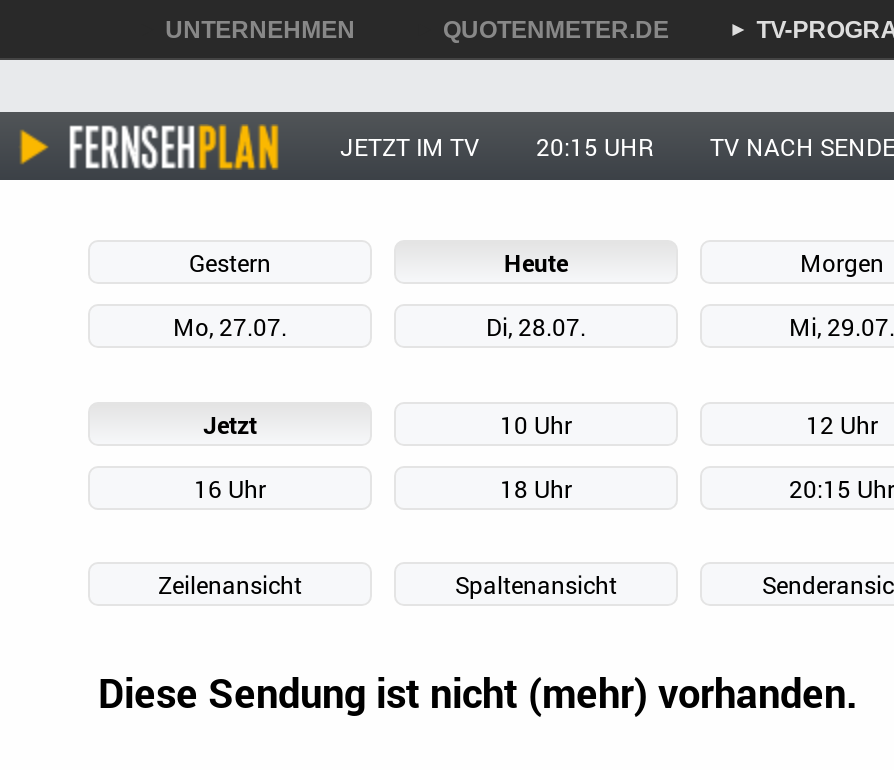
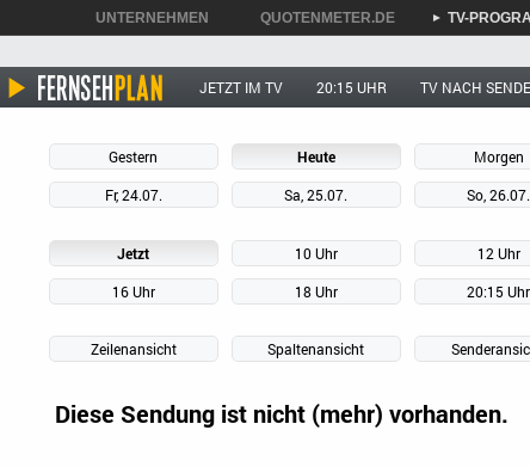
- Mo, 27.07.
- Di, 28.07.
- Mi, 29.07.
+ Fr, 24.07.
+ Sa, 25.07.
+ So, 26.07.
